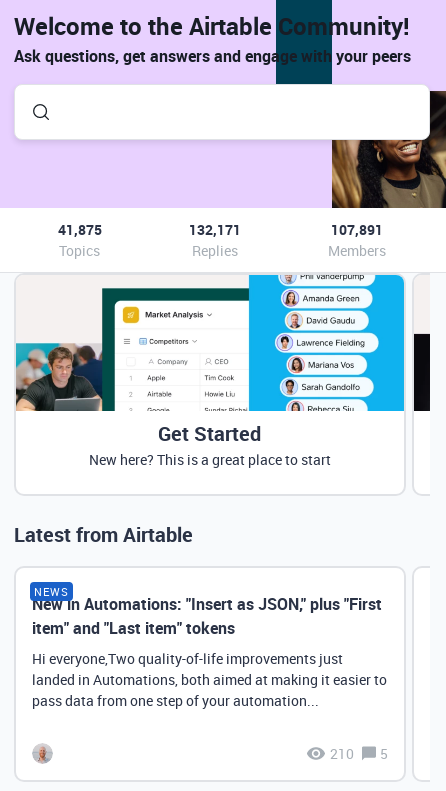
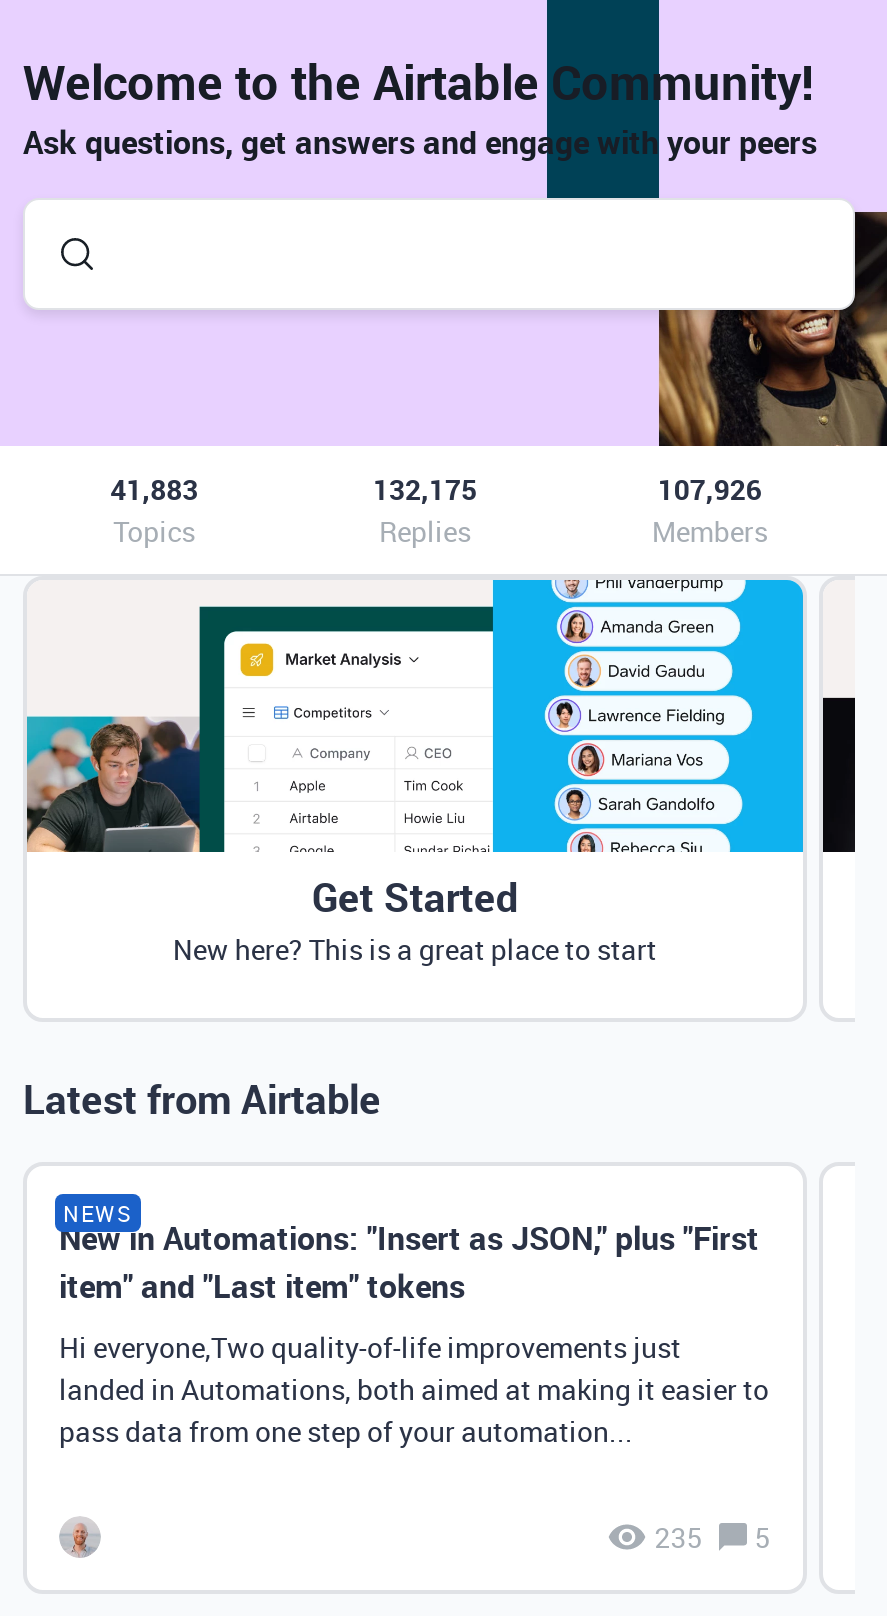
- 41,875
+ 41,883

- 132,171
+ 132,175

- 107,891
+ 107,926

- 210 5
+ 235 5
